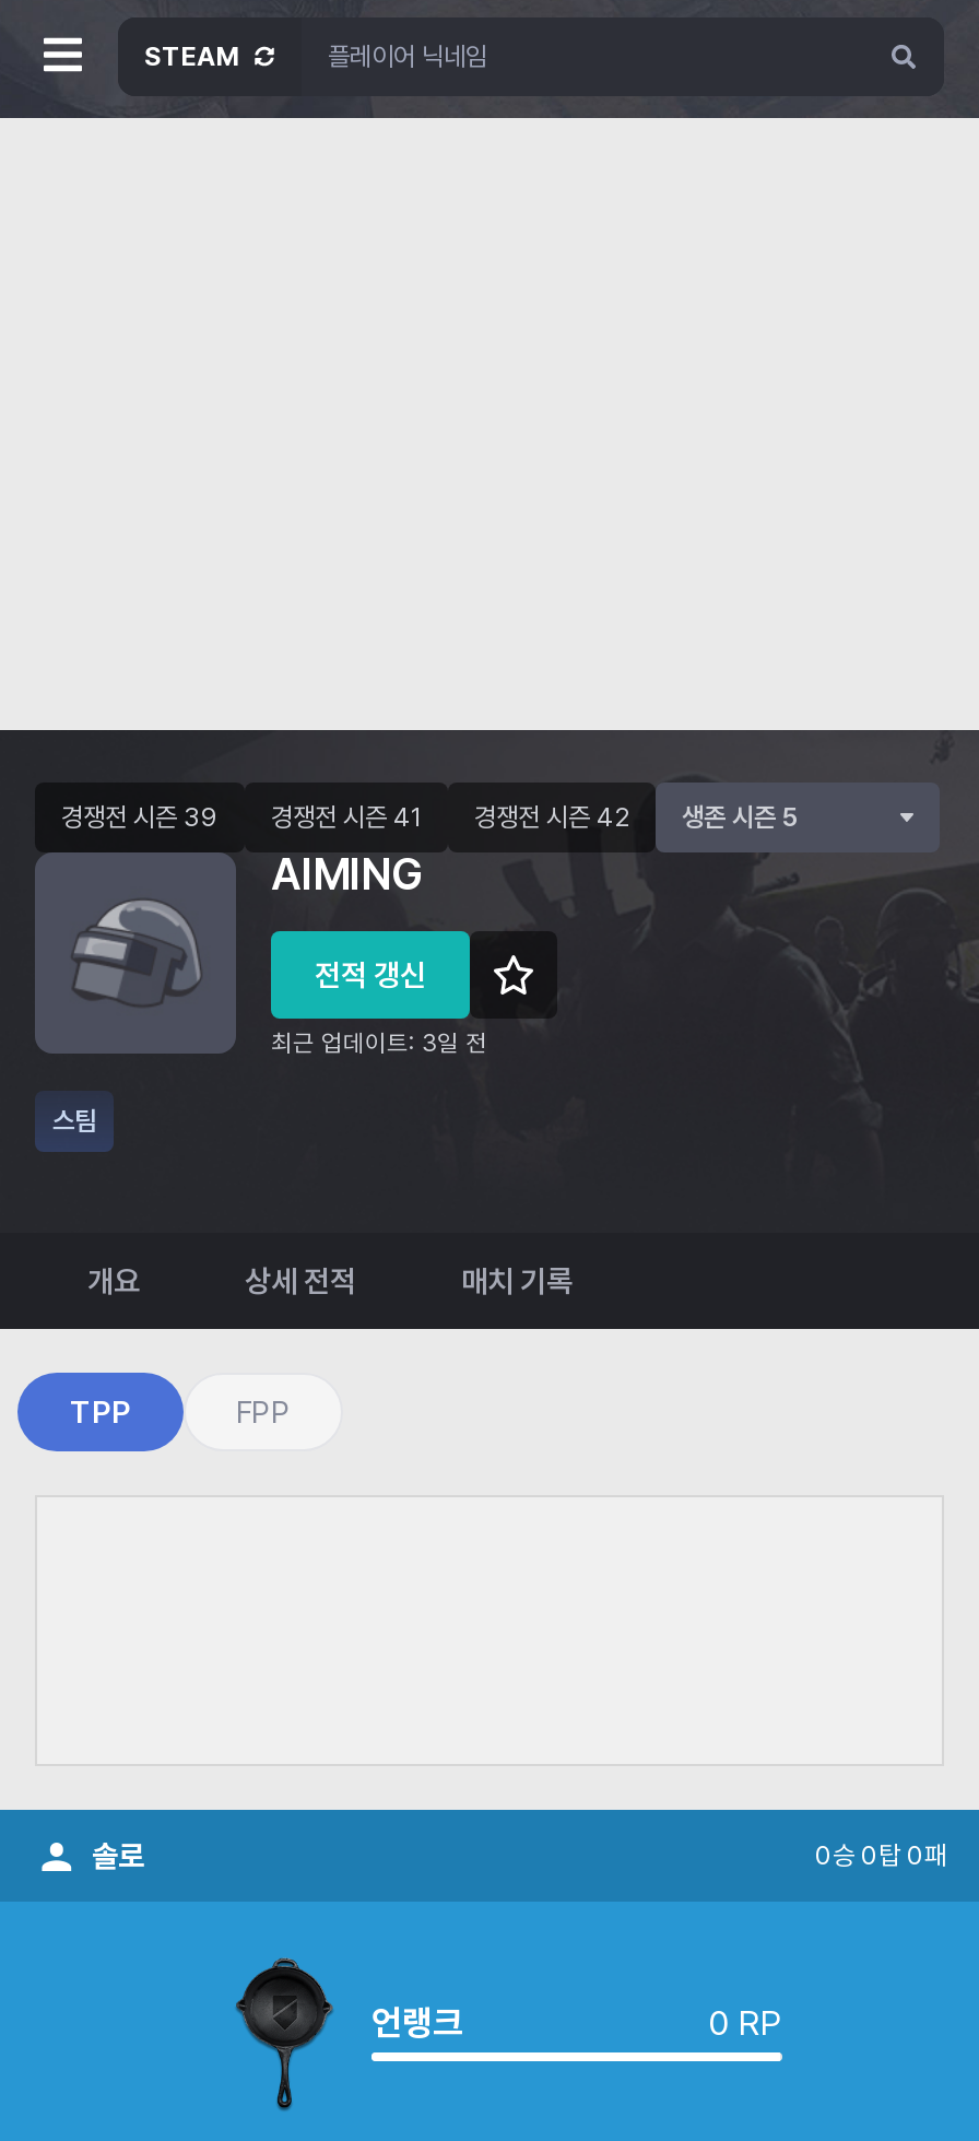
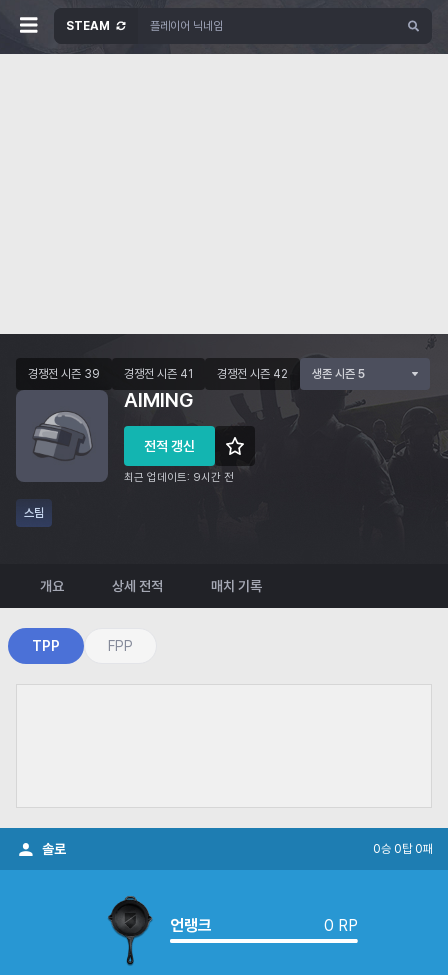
- 최근 업데이트: 3일 전
+ 최근 업데이트: 9시간 전
